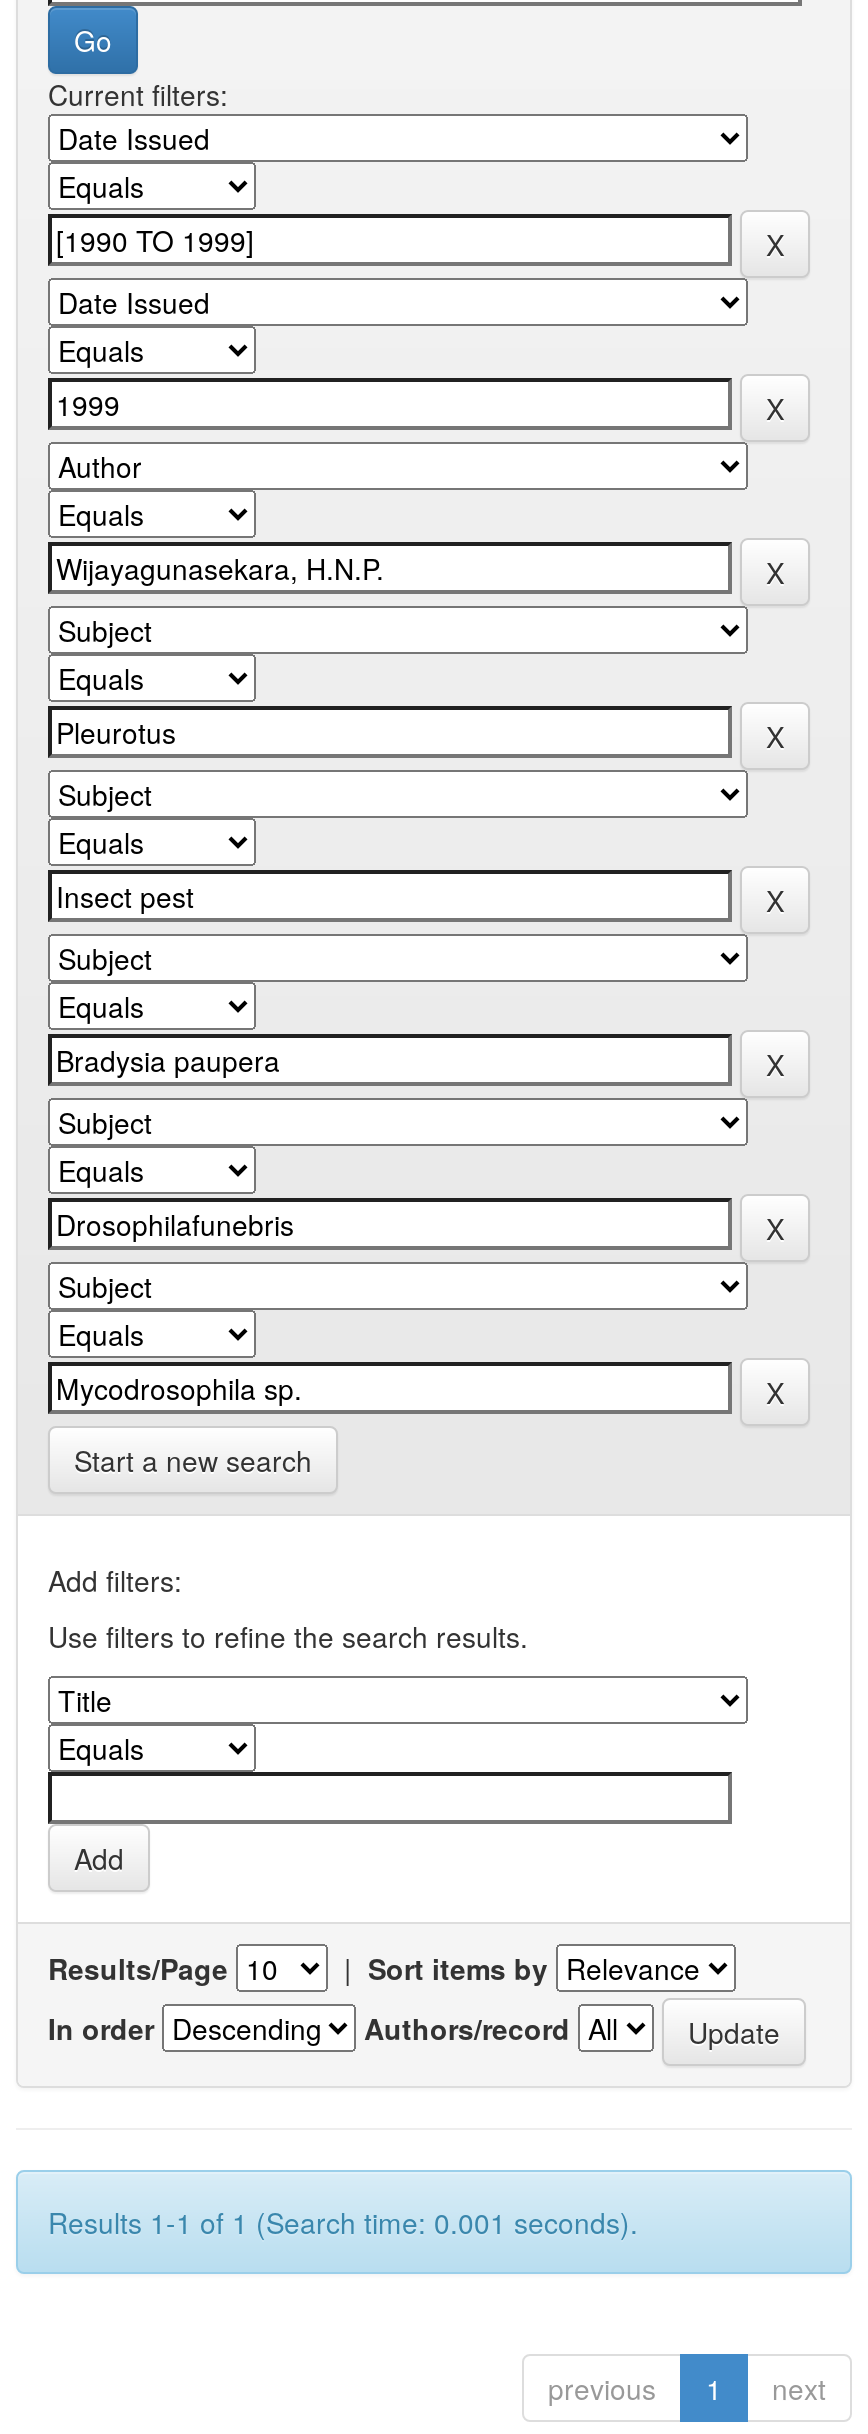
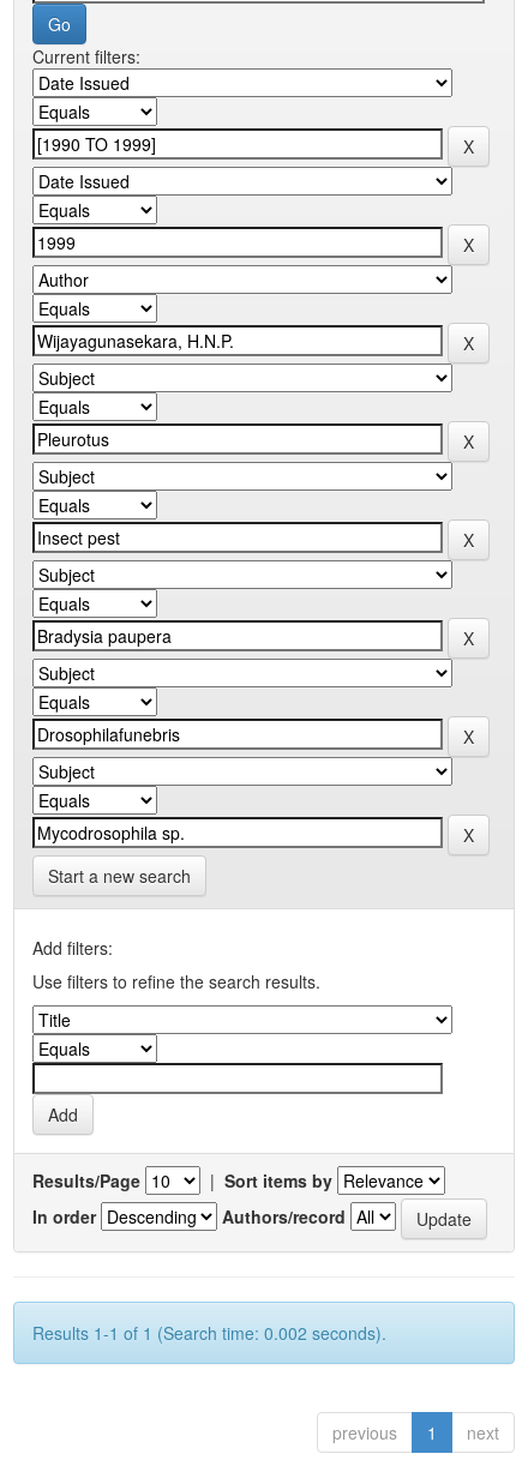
- Results 1-1 of 1 (Search time: 0.001 seconds).
+ Results 1-1 of 1 (Search time: 0.002 seconds).
